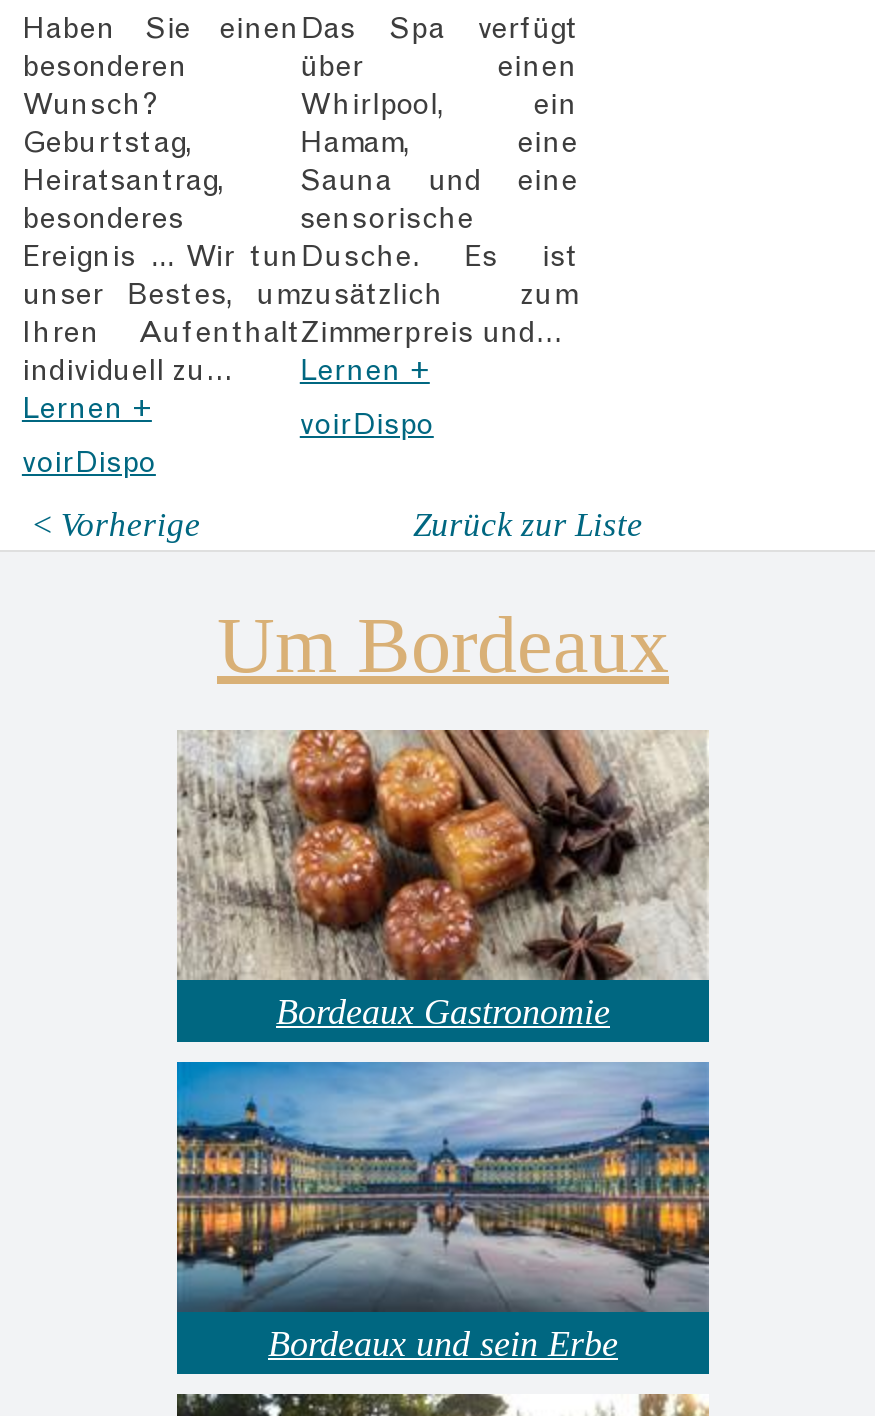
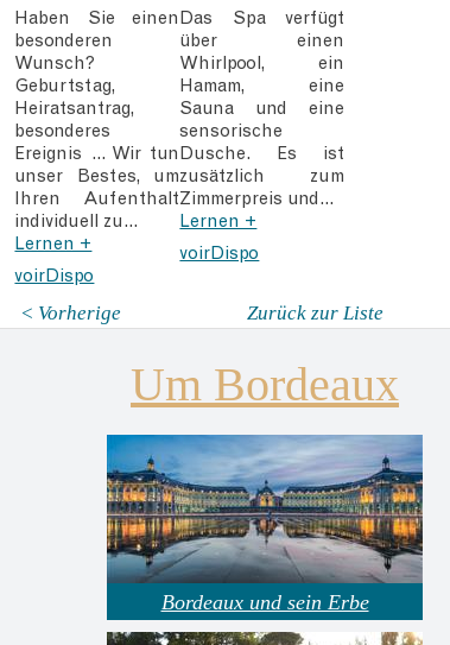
- [image]
- Bordeaux Gastronomie
